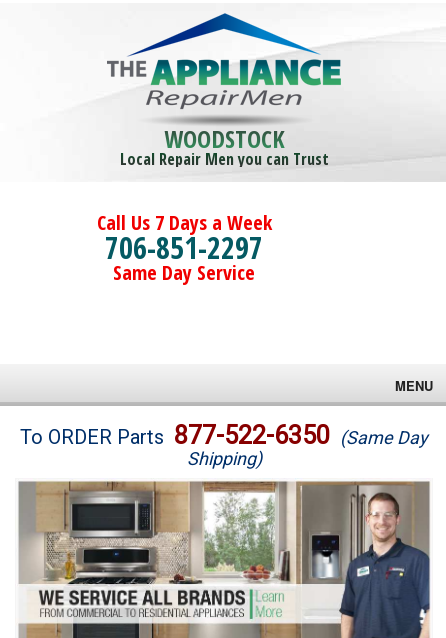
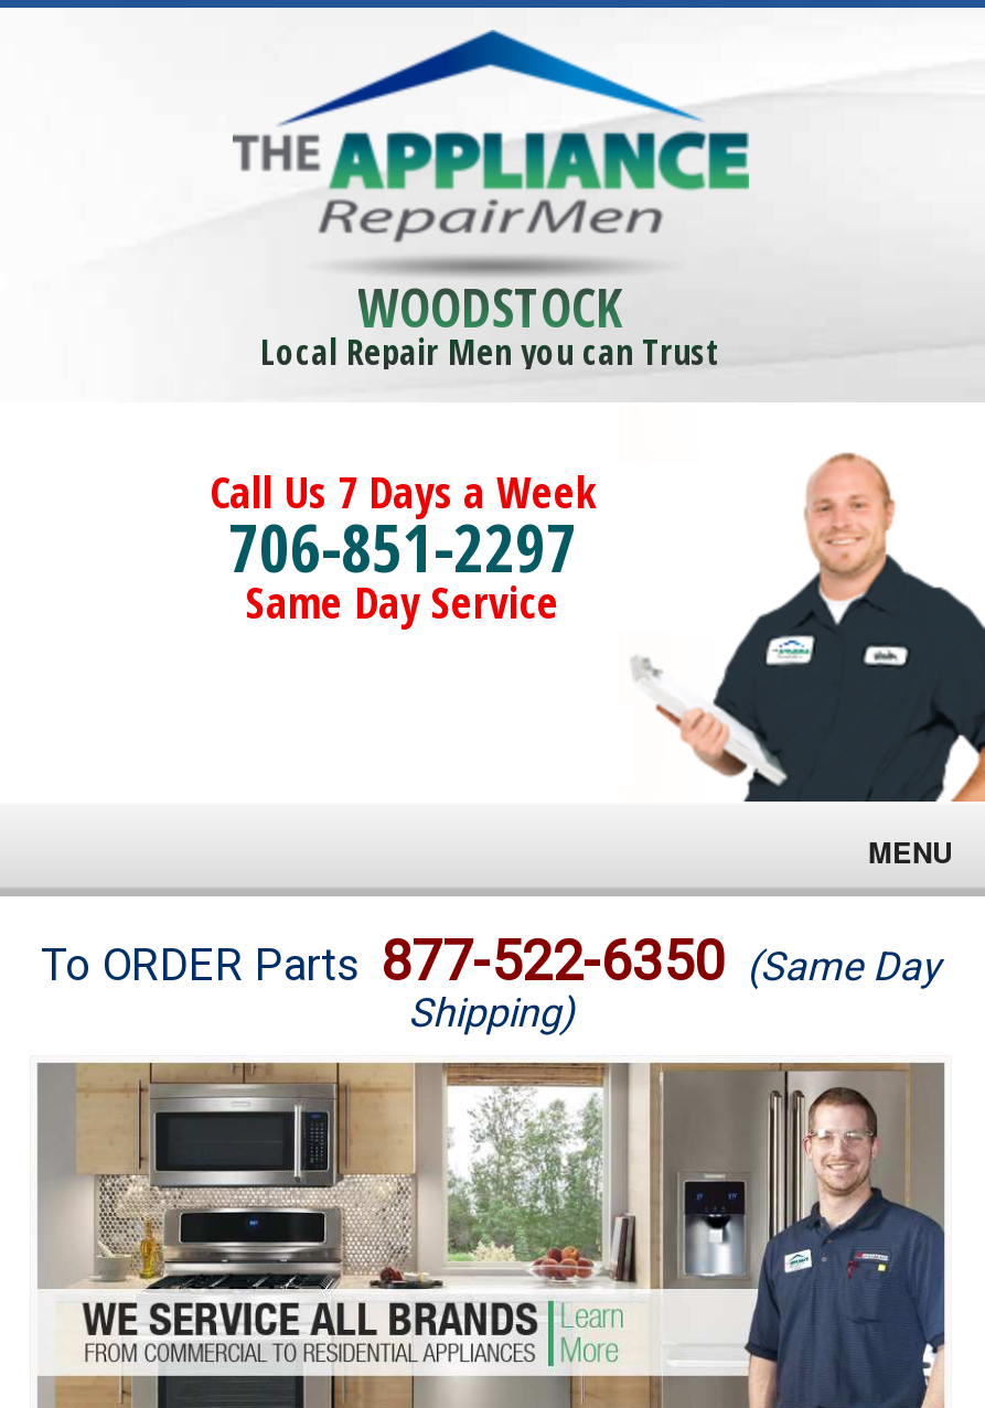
+ [image]
